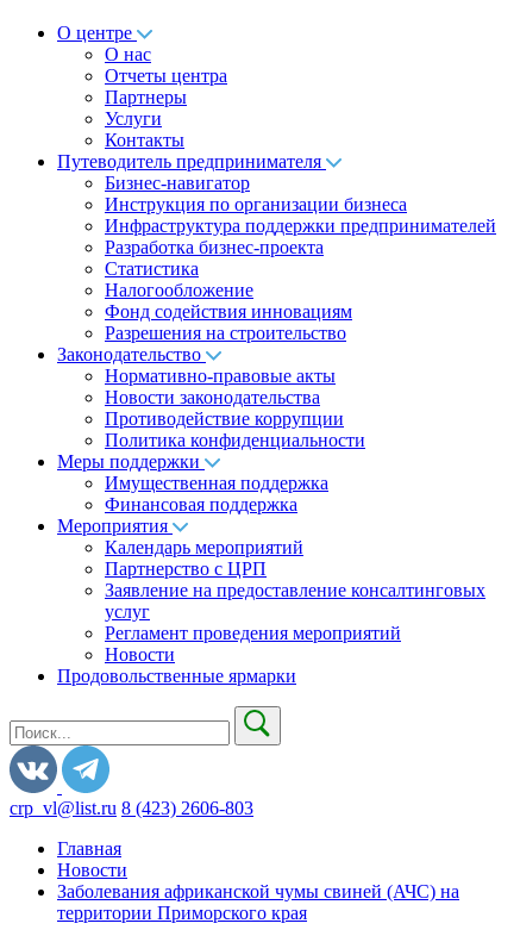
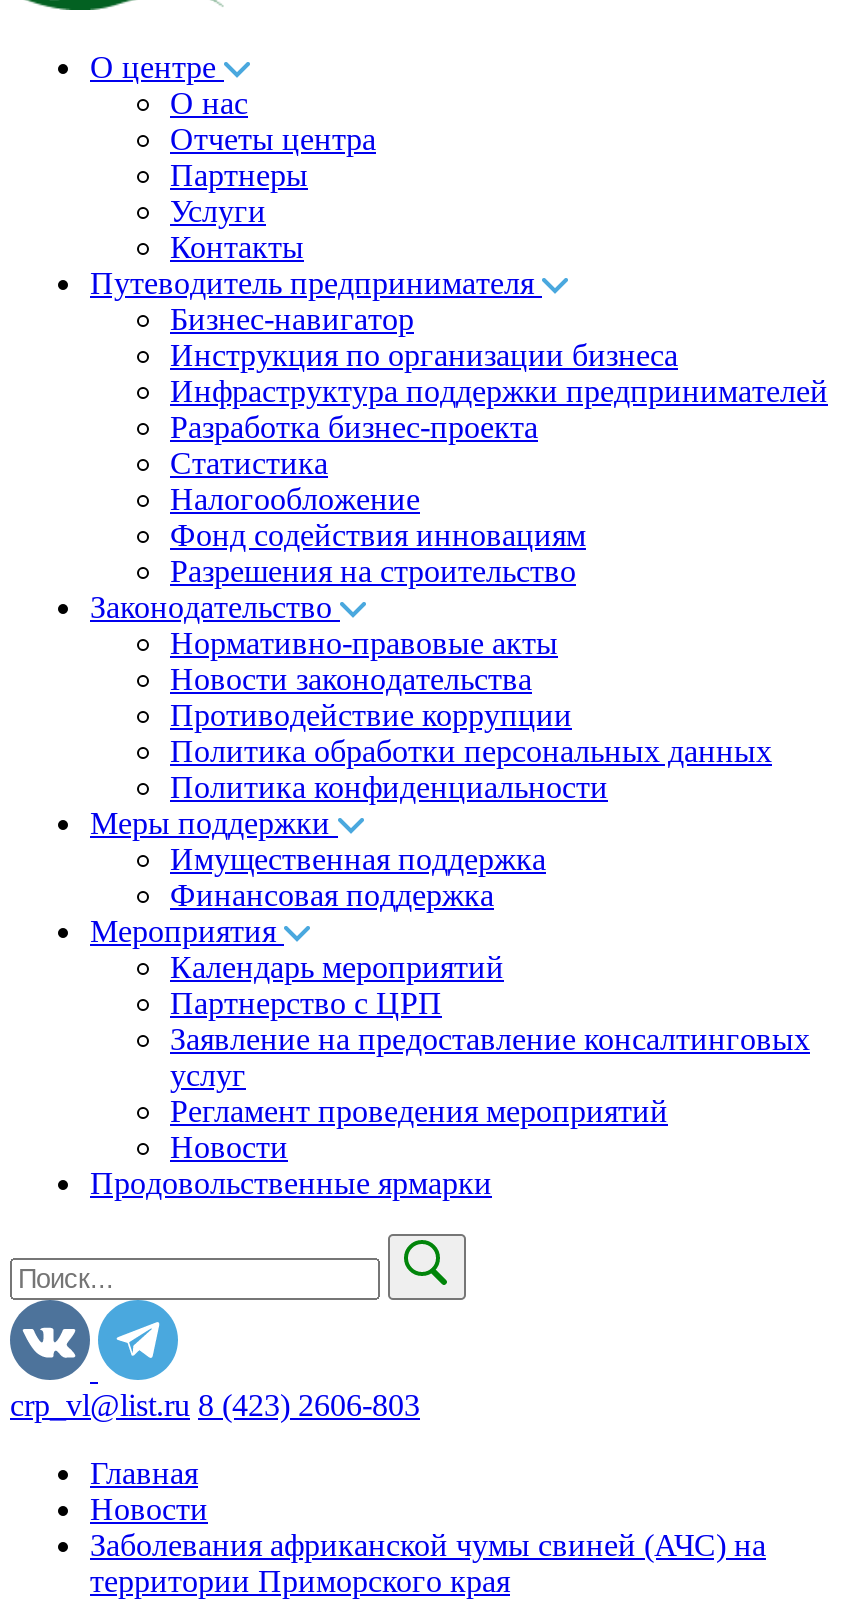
+ Политика обработки персональных данных
